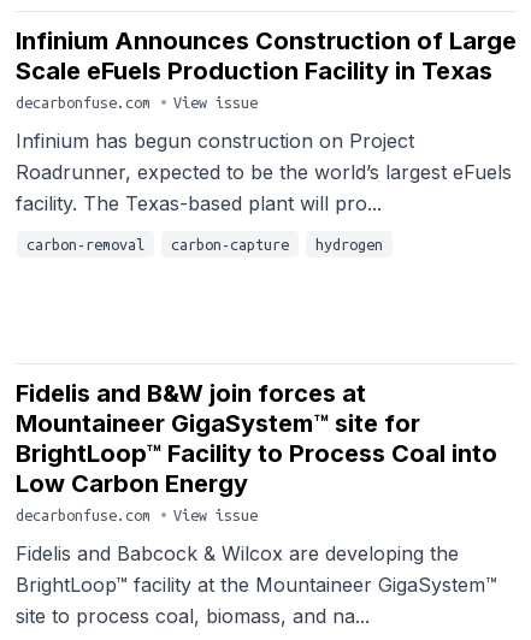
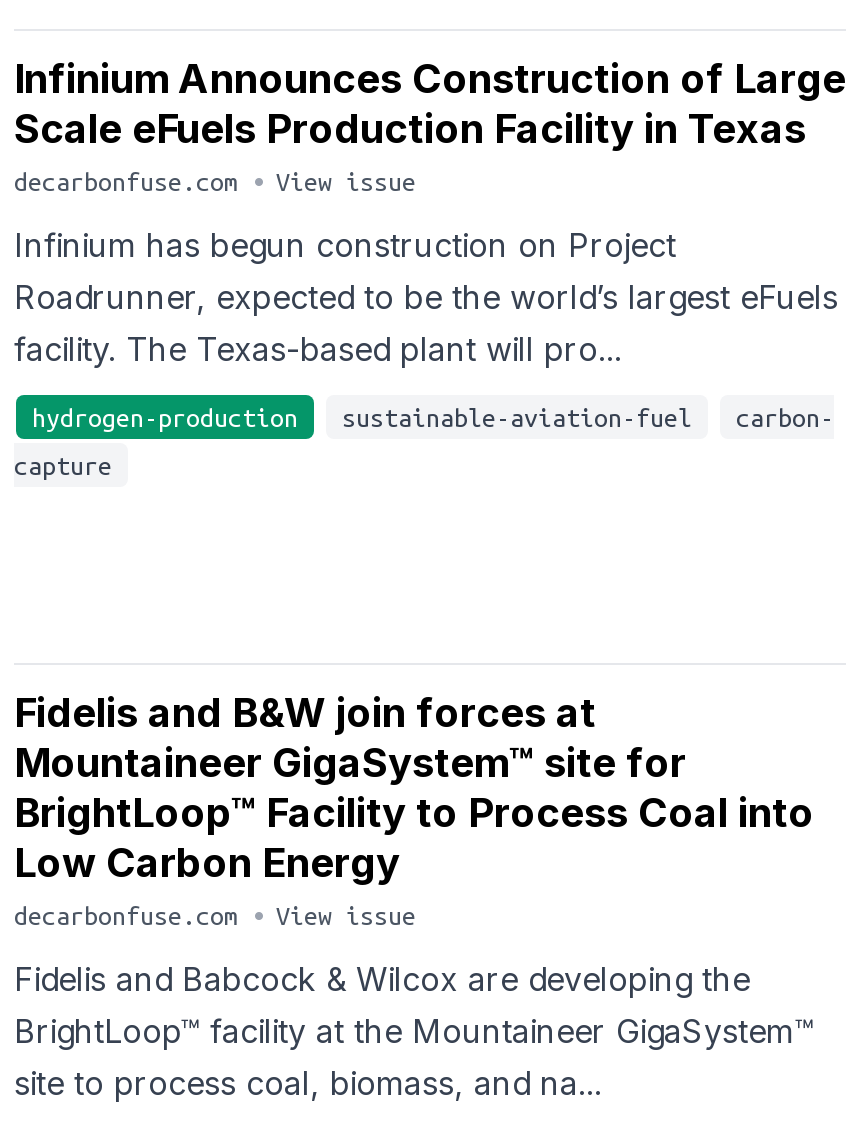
- carbon-removal
- carbon-capture
- hydrogen
+ hydrogen-production
+ sustainable-aviation-fuel
+ carbon-
+ capture
